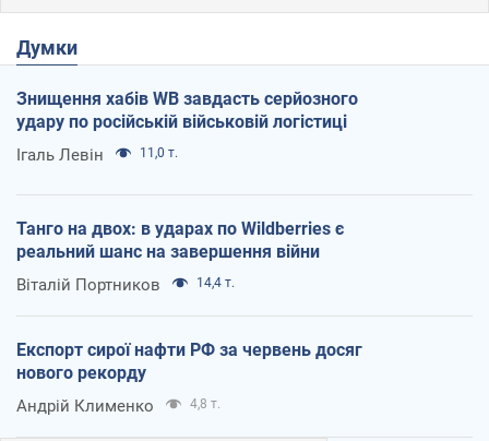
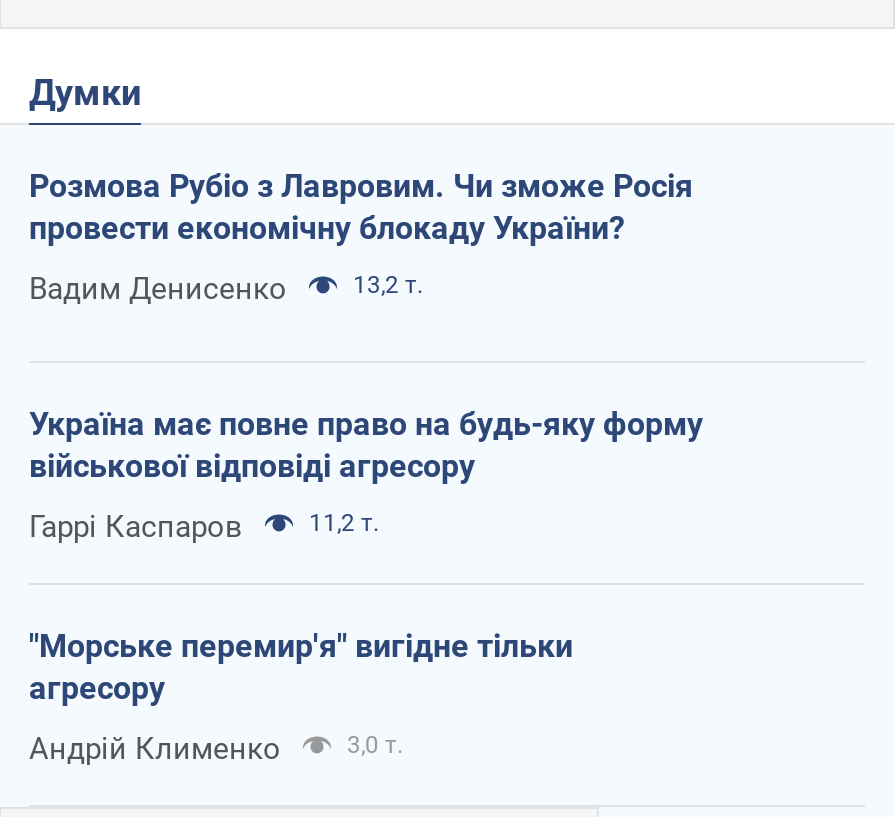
- Знищення хабів WB завдасть серйозного
- удару по російській військовій логістиці
+ Розмова Рубіо з Лавровим. Чи зможе Росія
+ провести економічну блокаду України?

- Ігаль Левін
- 11,0 т.
+ Вадим Денисенко
+ 13,2 т.

- Танго на двох: в ударах по Wildberries є
- реальний шанс на завершення війни
+ Україна має повне право на будь-яку форму
+ військової відповіді агресору

- Віталій Портников
- 14,4 т.
+ Гаррі Каспаров
+ 11,2 т.

- Експорт сирої нафти РФ за червень досяг
- нового рекорду
+ "Морське перемир'я" вигідне тільки
+ агресору

- 4,8 т.
+ 3,0 т.
